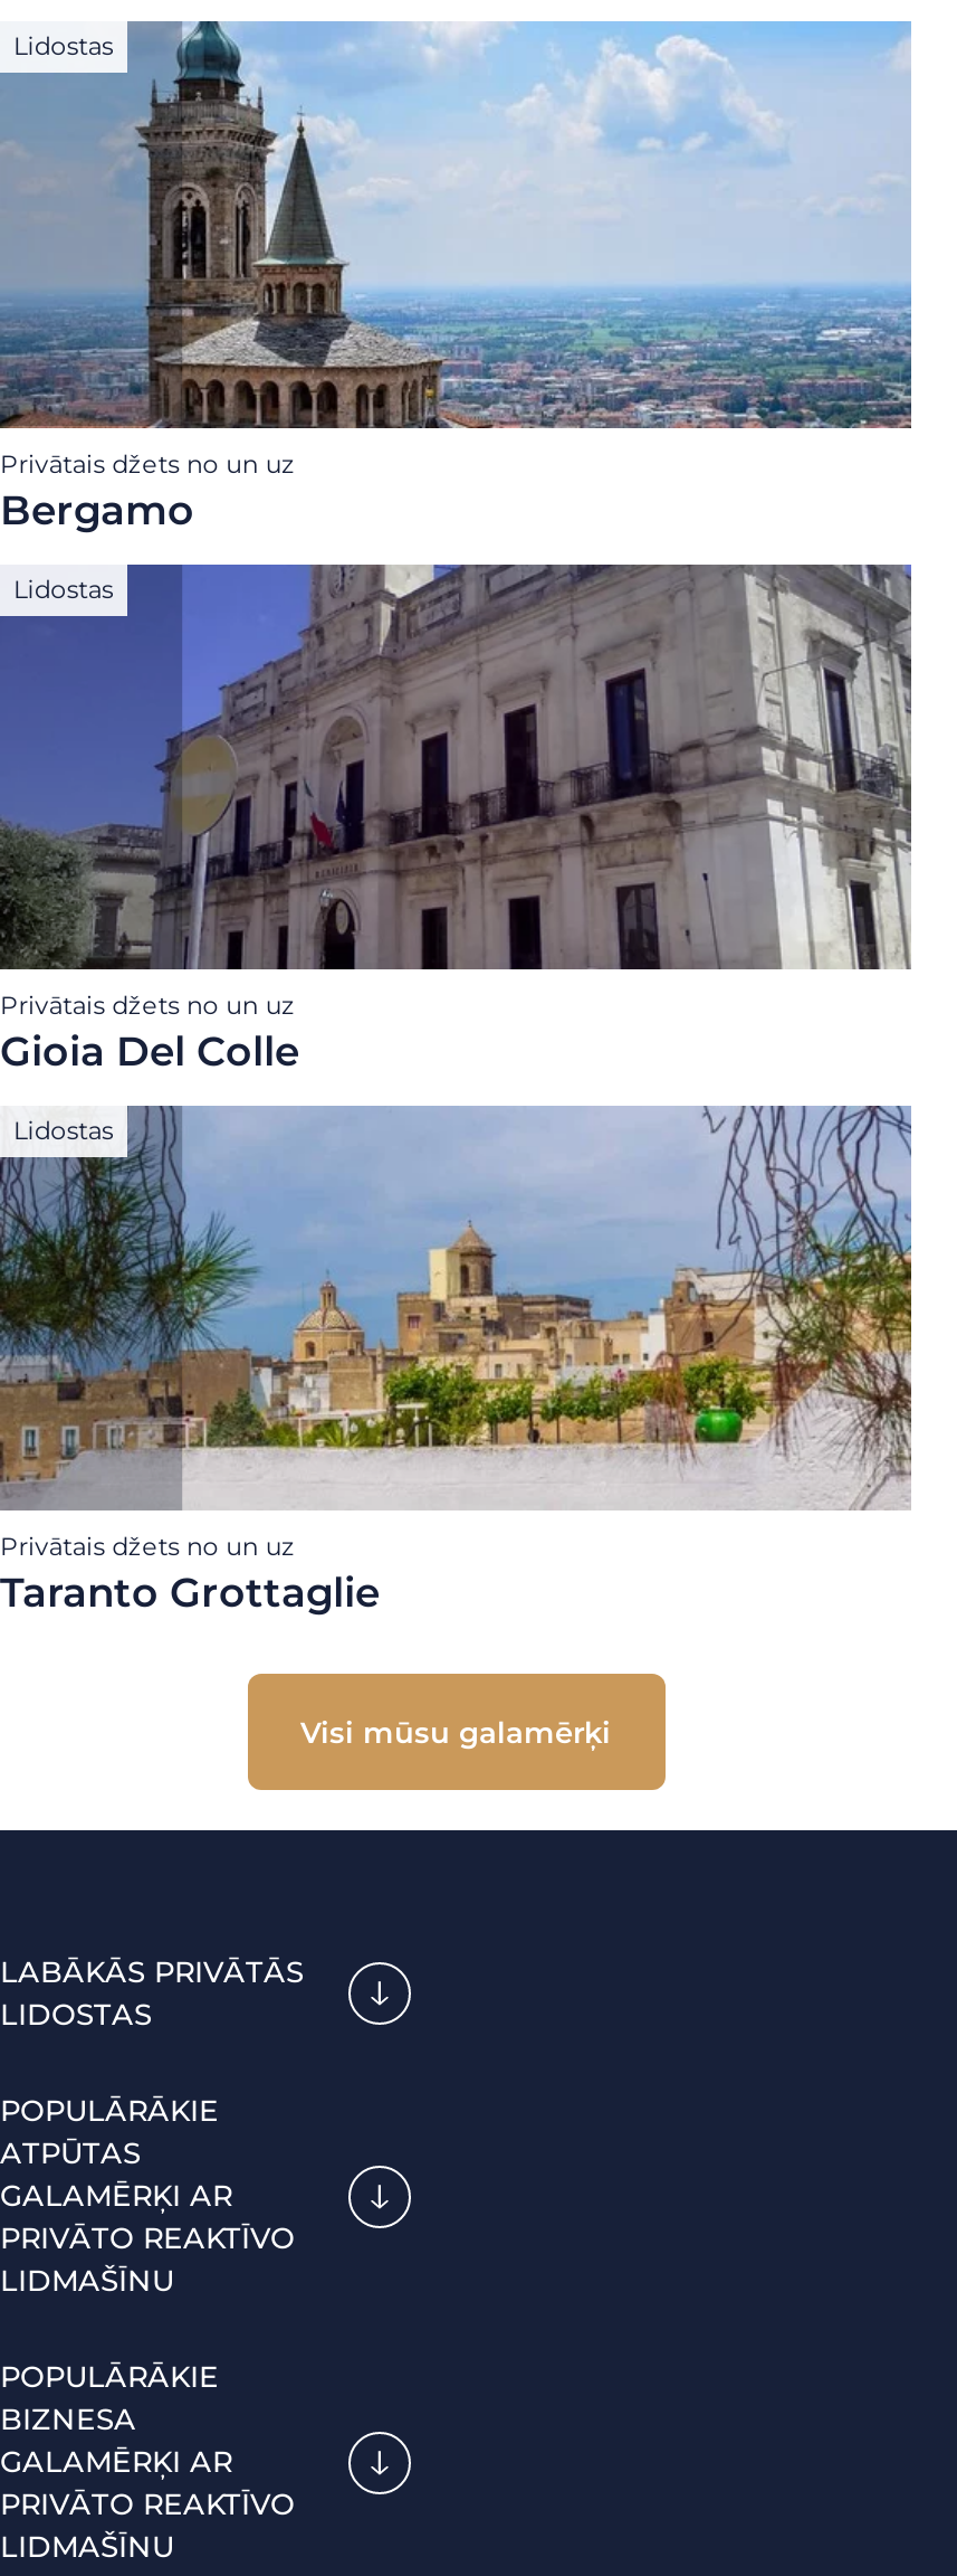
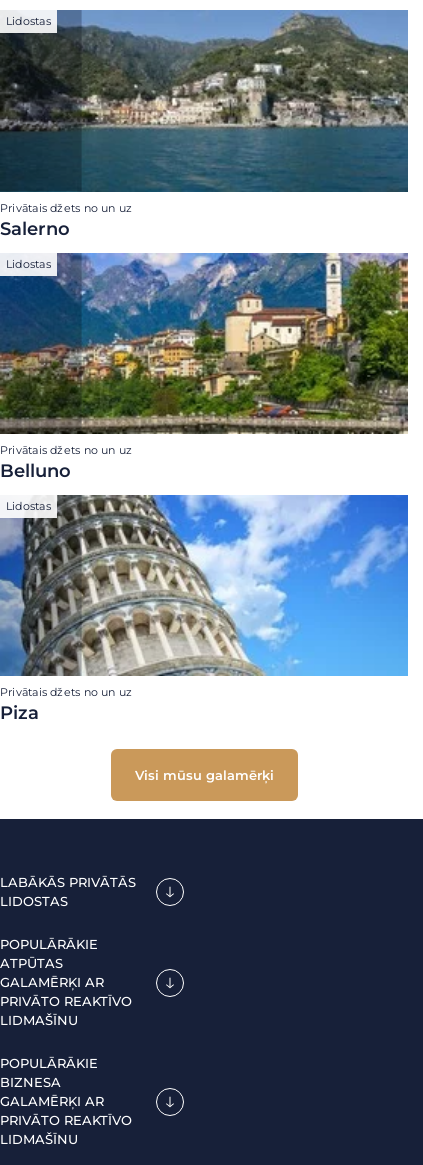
- [image]
- Bergamo
+ [image]
+ Salerno

- [image]
- Gioia Del Colle
+ [image]
+ Belluno

- [image]
- Taranto Grottaglie
+ [image]
+ Piza
